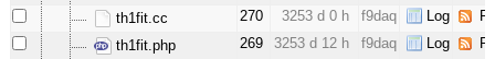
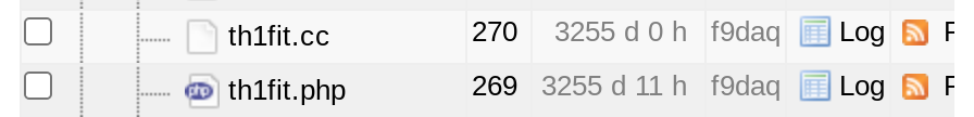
- 3253 d 0 h
+ 3255 d 0 h

- 3253 d 12 h
+ 3255 d 11 h
